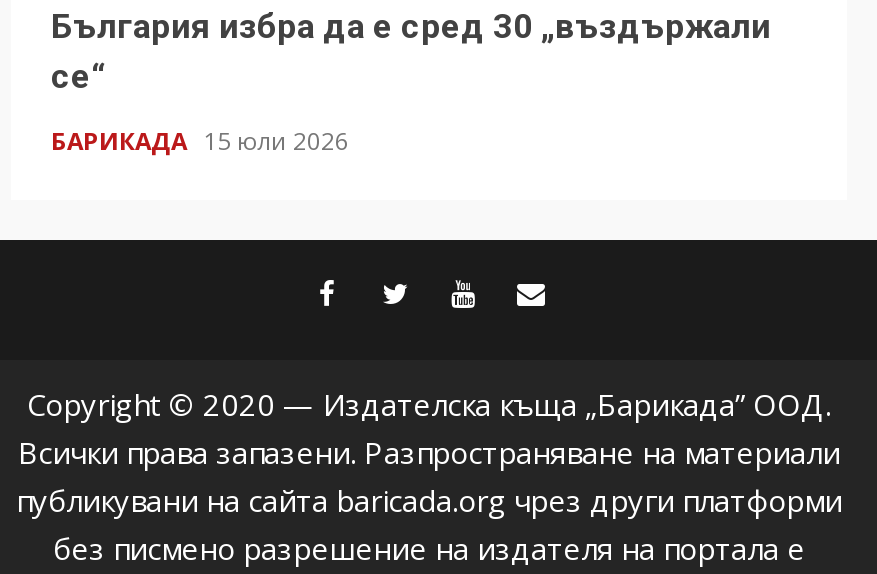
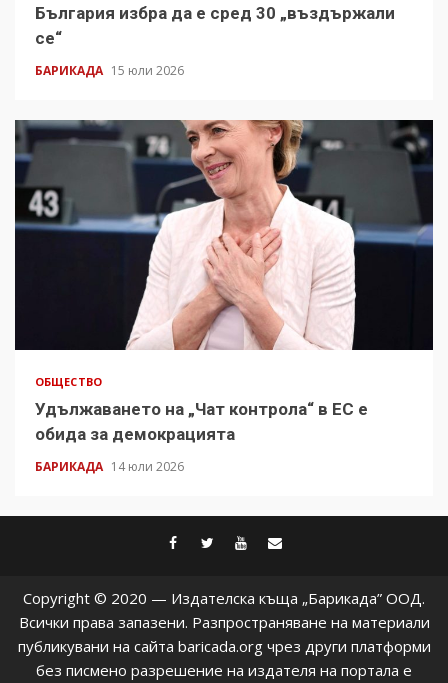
+ [image]
+ ОБЩЕСТВО
+ Удължаването на „Чат контрола“ в ЕС е
+ обида за демокрацията
+ БАРИКАДА 14 юли 2026
